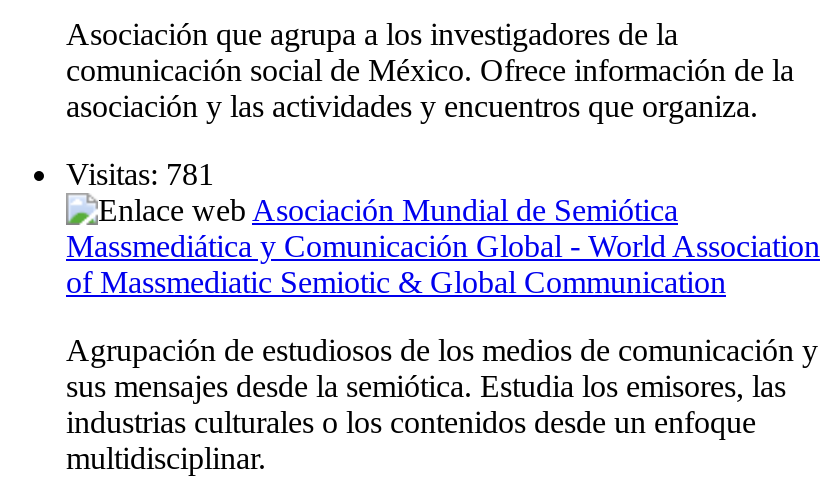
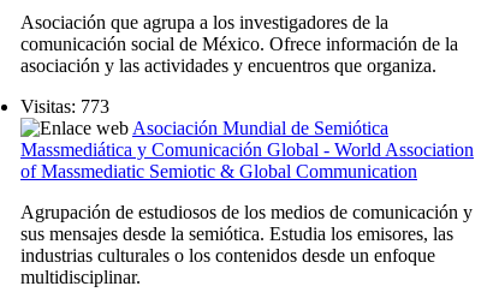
- Visitas: 781
+ Visitas: 773
